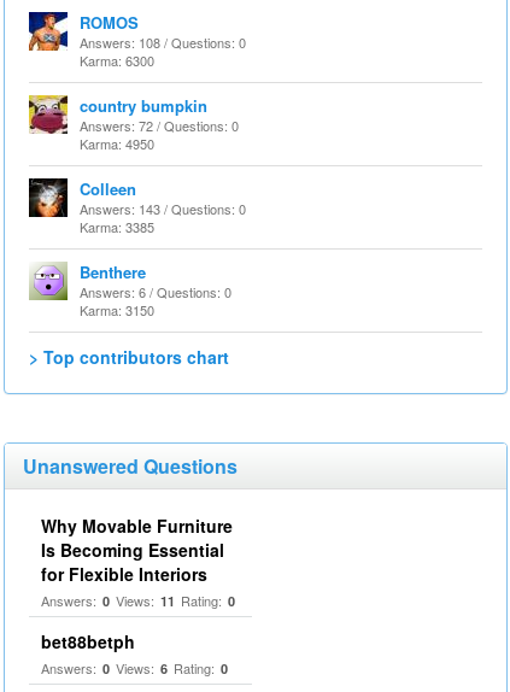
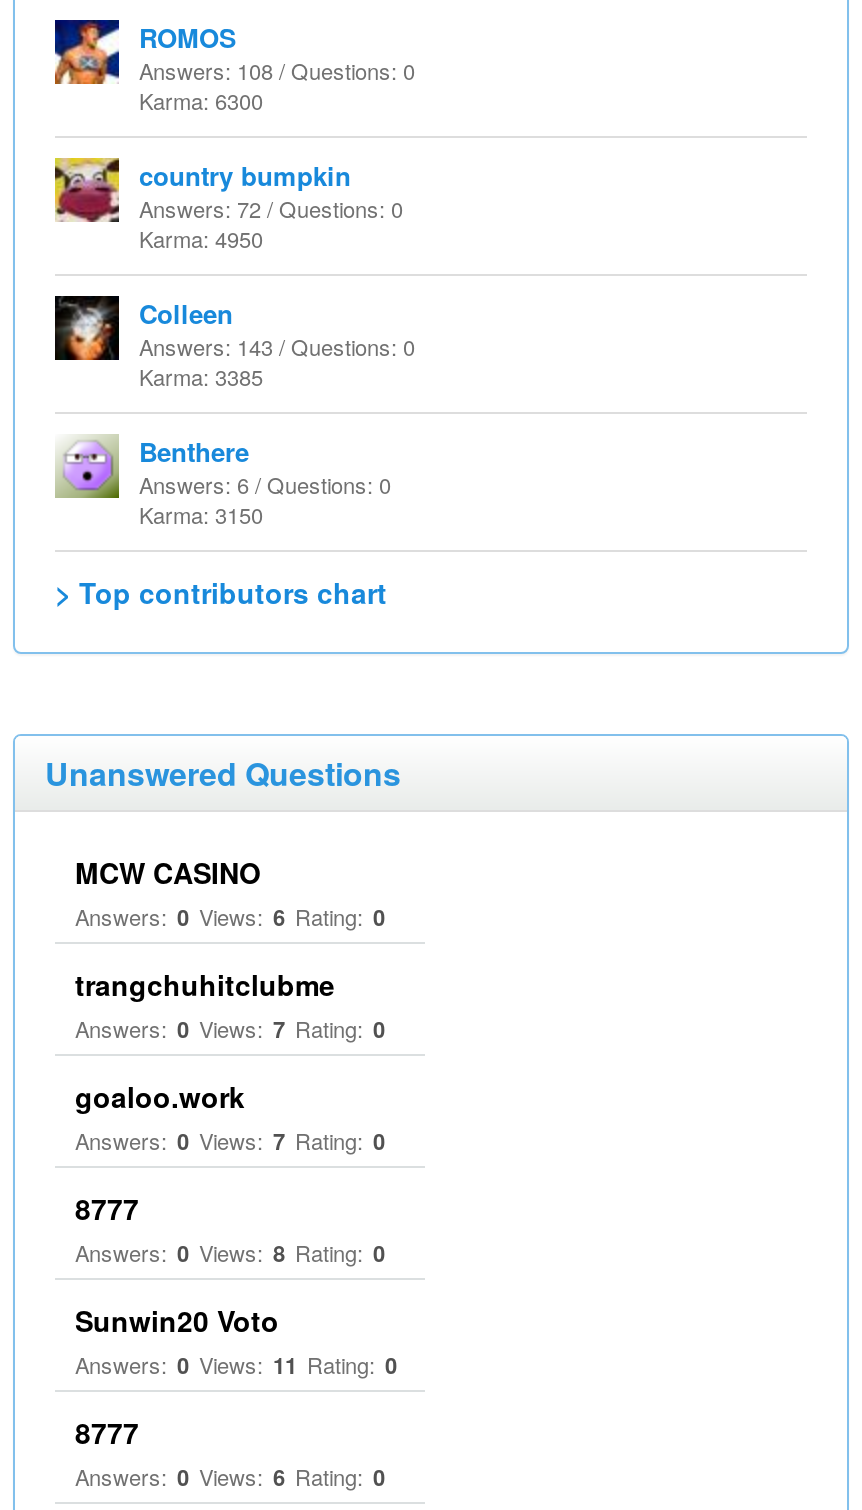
- Why Movable Furniture
- Is Becoming Essential
- for Flexible Interiors
+ MCW CASINO
+ Answers: 0 Views: 6 Rating: 0
+ trangchuhitclubme
+ Answers: 0 Views: 7 Rating: 0
+ goaloo.work
+ Answers: 0 Views: 7 Rating: 0
+ 8777
+ Answers: 0 Views: 8 Rating: 0
+ Sunwin20 Voto

- bet88betph
+ 8777
